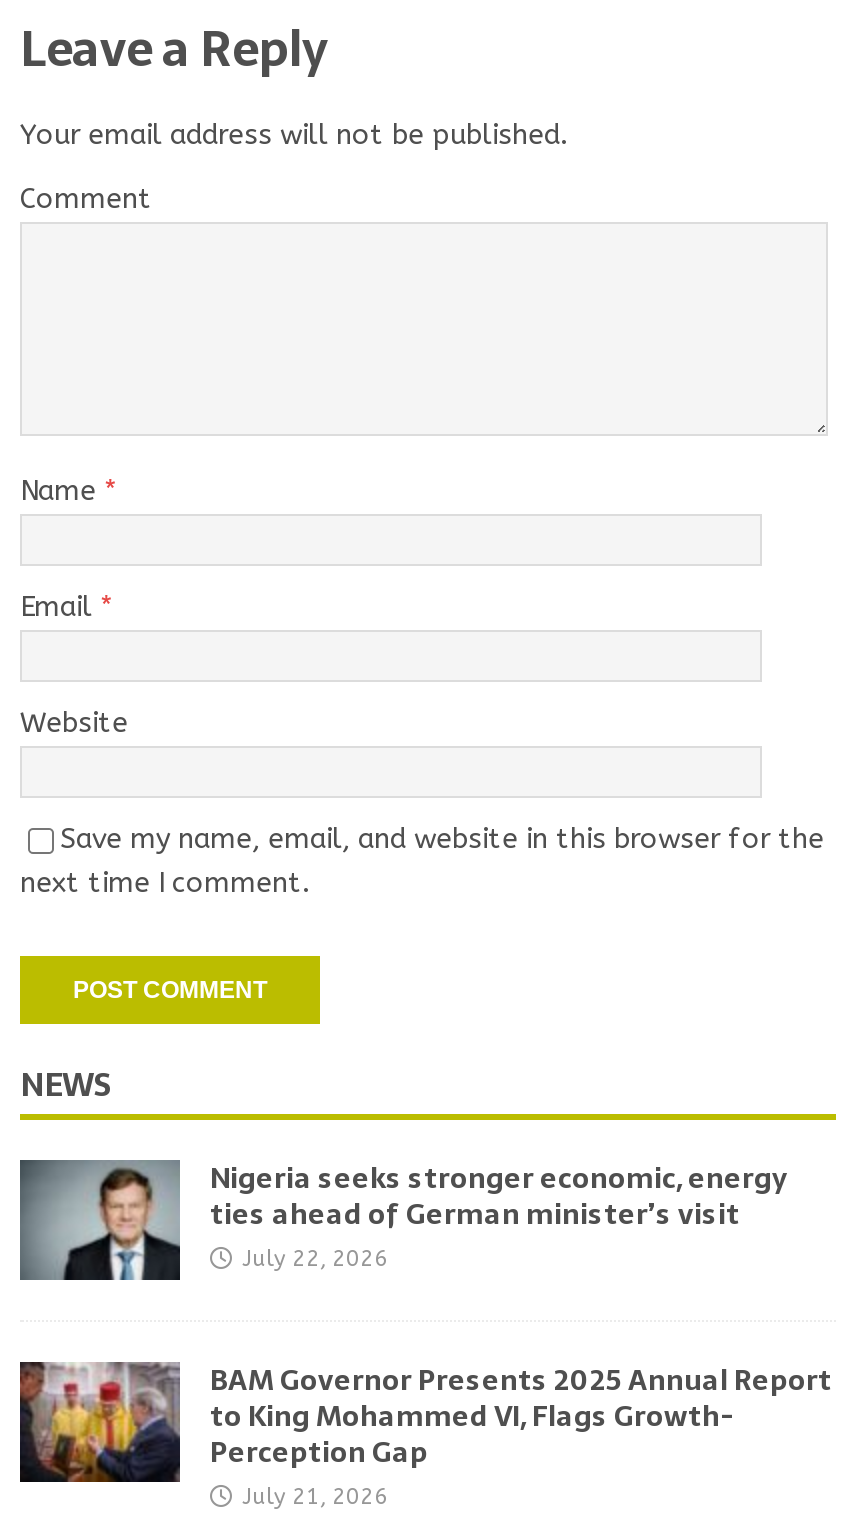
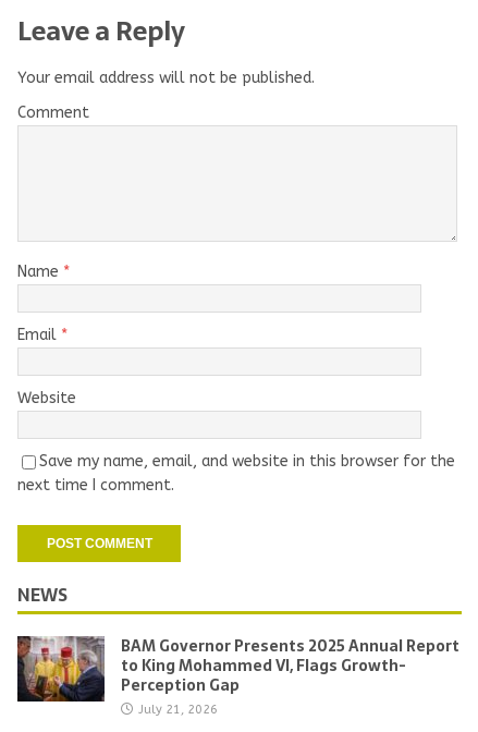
- [image]
- Nigeria seeks stronger economic, energy
- ties ahead of German minister’s visit
- July 22, 2026
